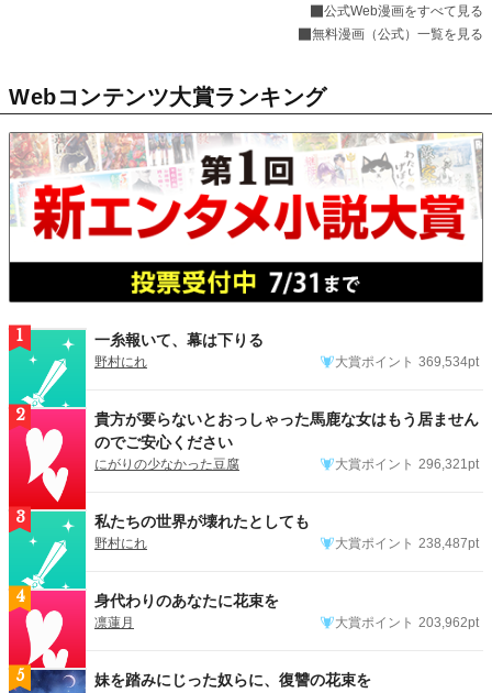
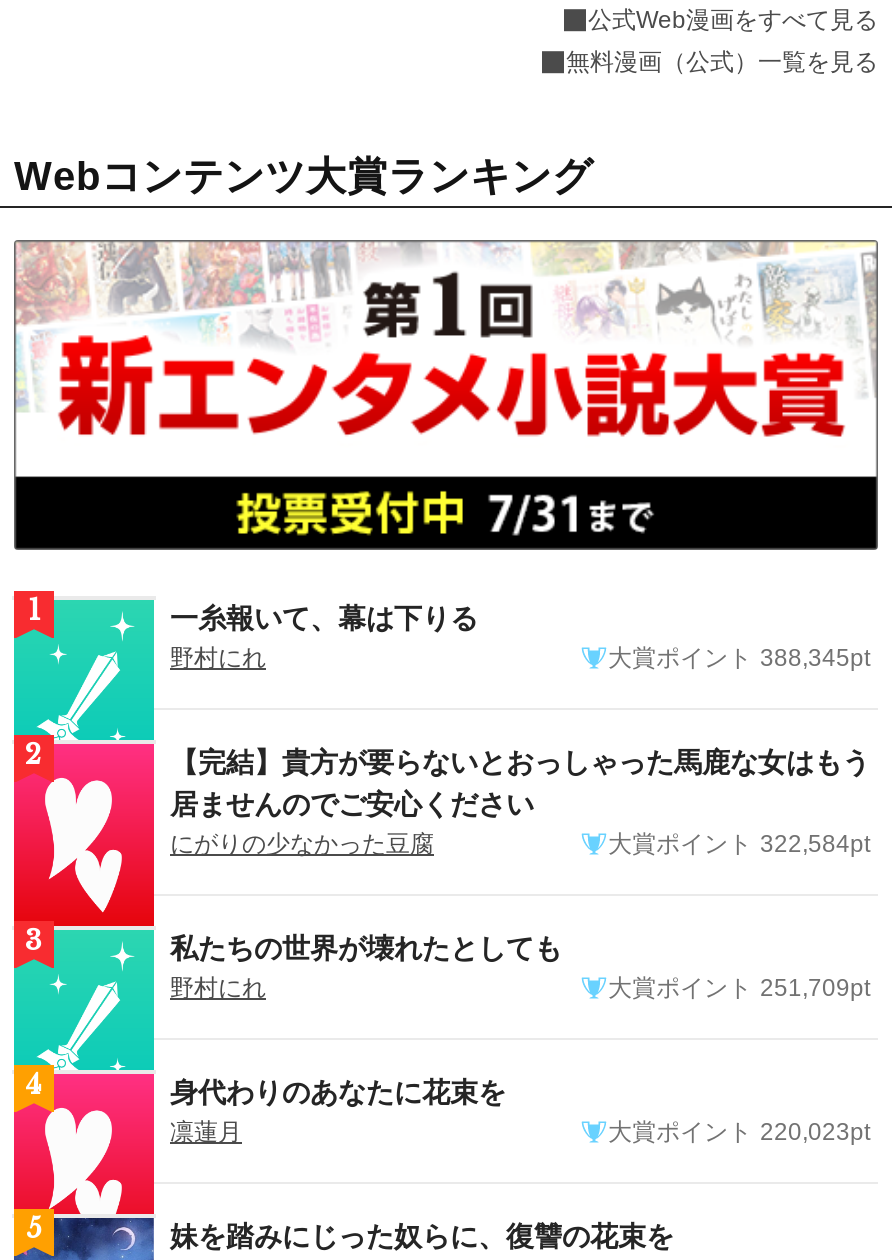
- 大賞ポイント 369,534pt
+ 大賞ポイント 388,345pt

- 貴方が要らないとおっしゃった馬鹿な女はもう居ません
- のでご安心ください
+ 【完結】貴方が要らないとおっしゃった馬鹿な女はもう
+ 居ませんのでご安心ください

- 大賞ポイント 296,321pt
+ 大賞ポイント 322,584pt

- 大賞ポイント 238,487pt
+ 大賞ポイント 251,709pt

- 大賞ポイント 203,962pt
+ 大賞ポイント 220,023pt
